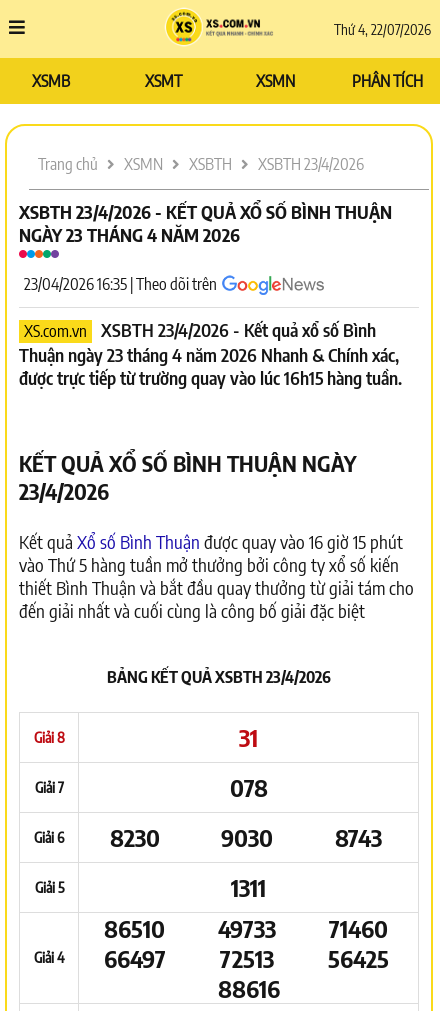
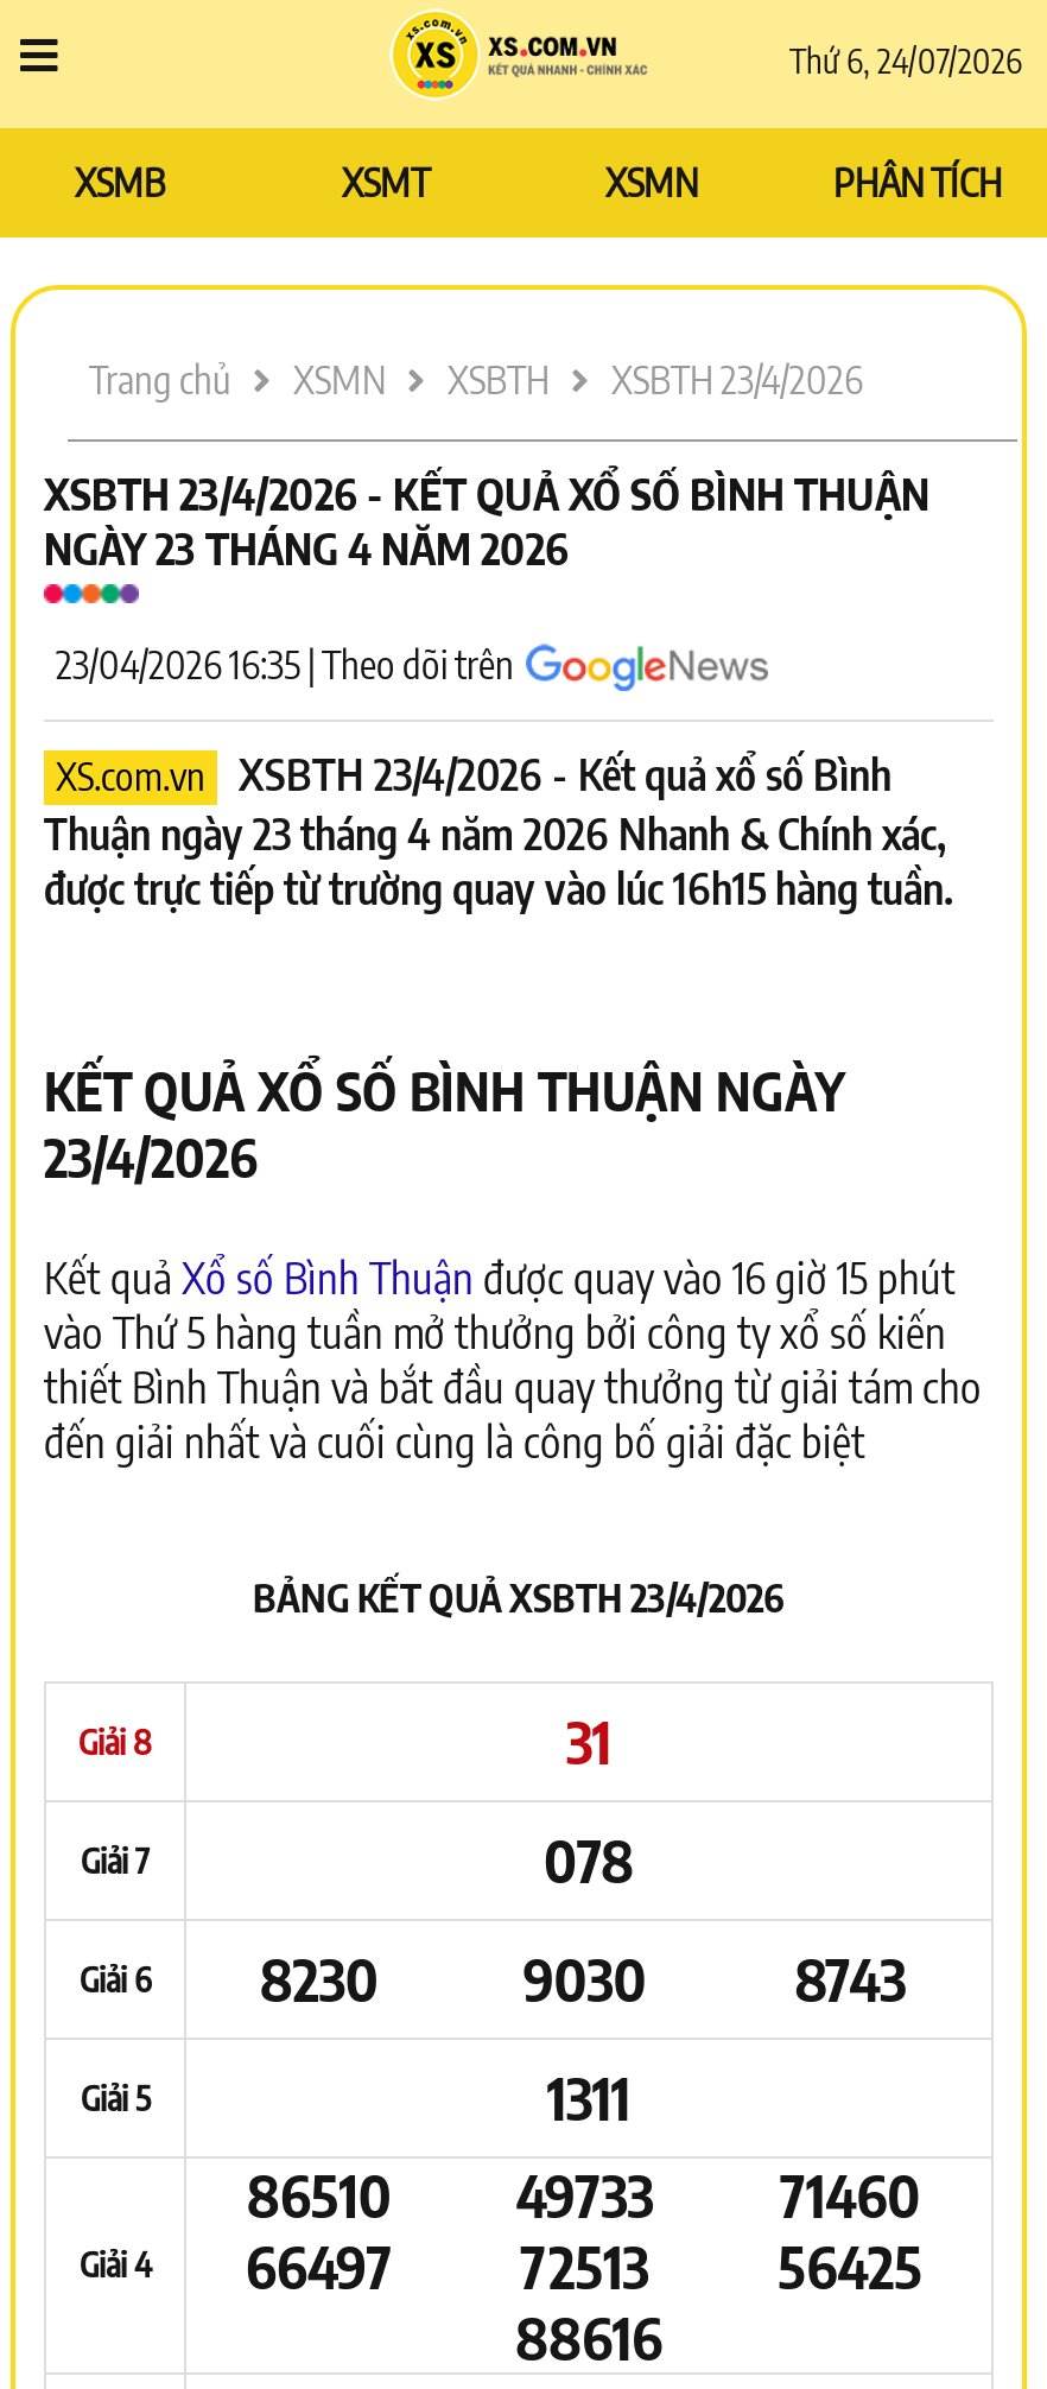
- Thứ 4, 22/07/2026
+ Thứ 6, 24/07/2026
